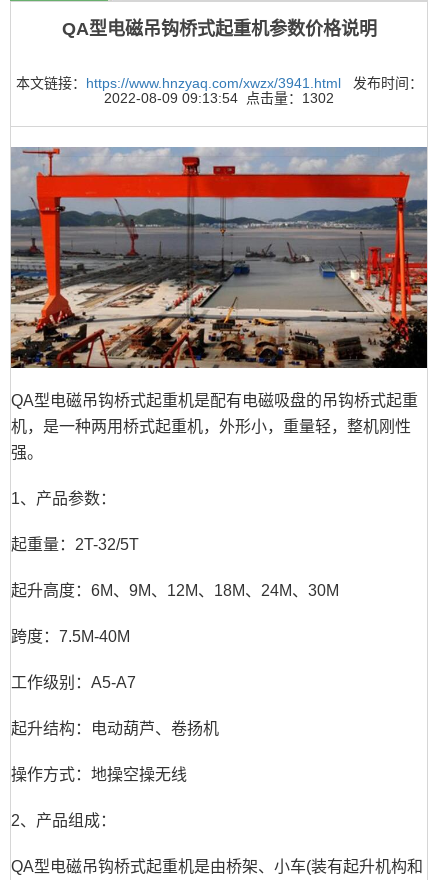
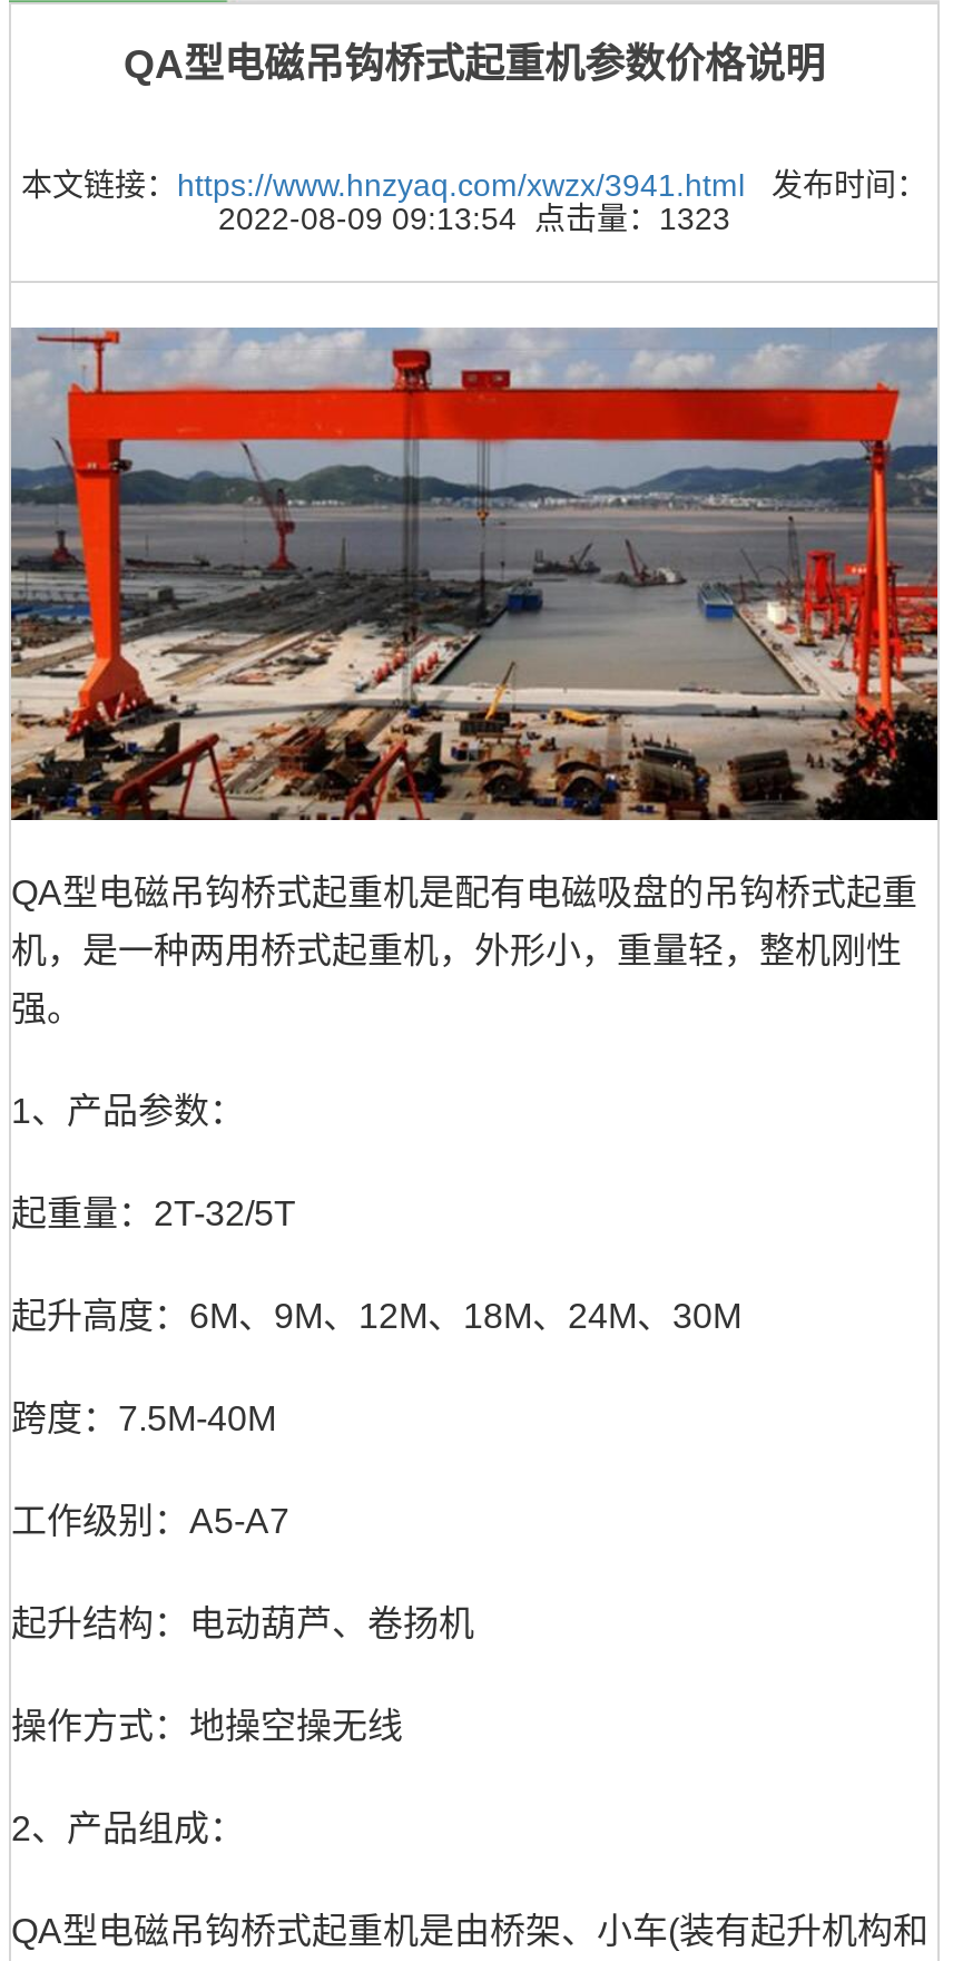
- 2022-08-09 09:13:54 点击量：1302
+ 2022-08-09 09:13:54 点击量：1323
